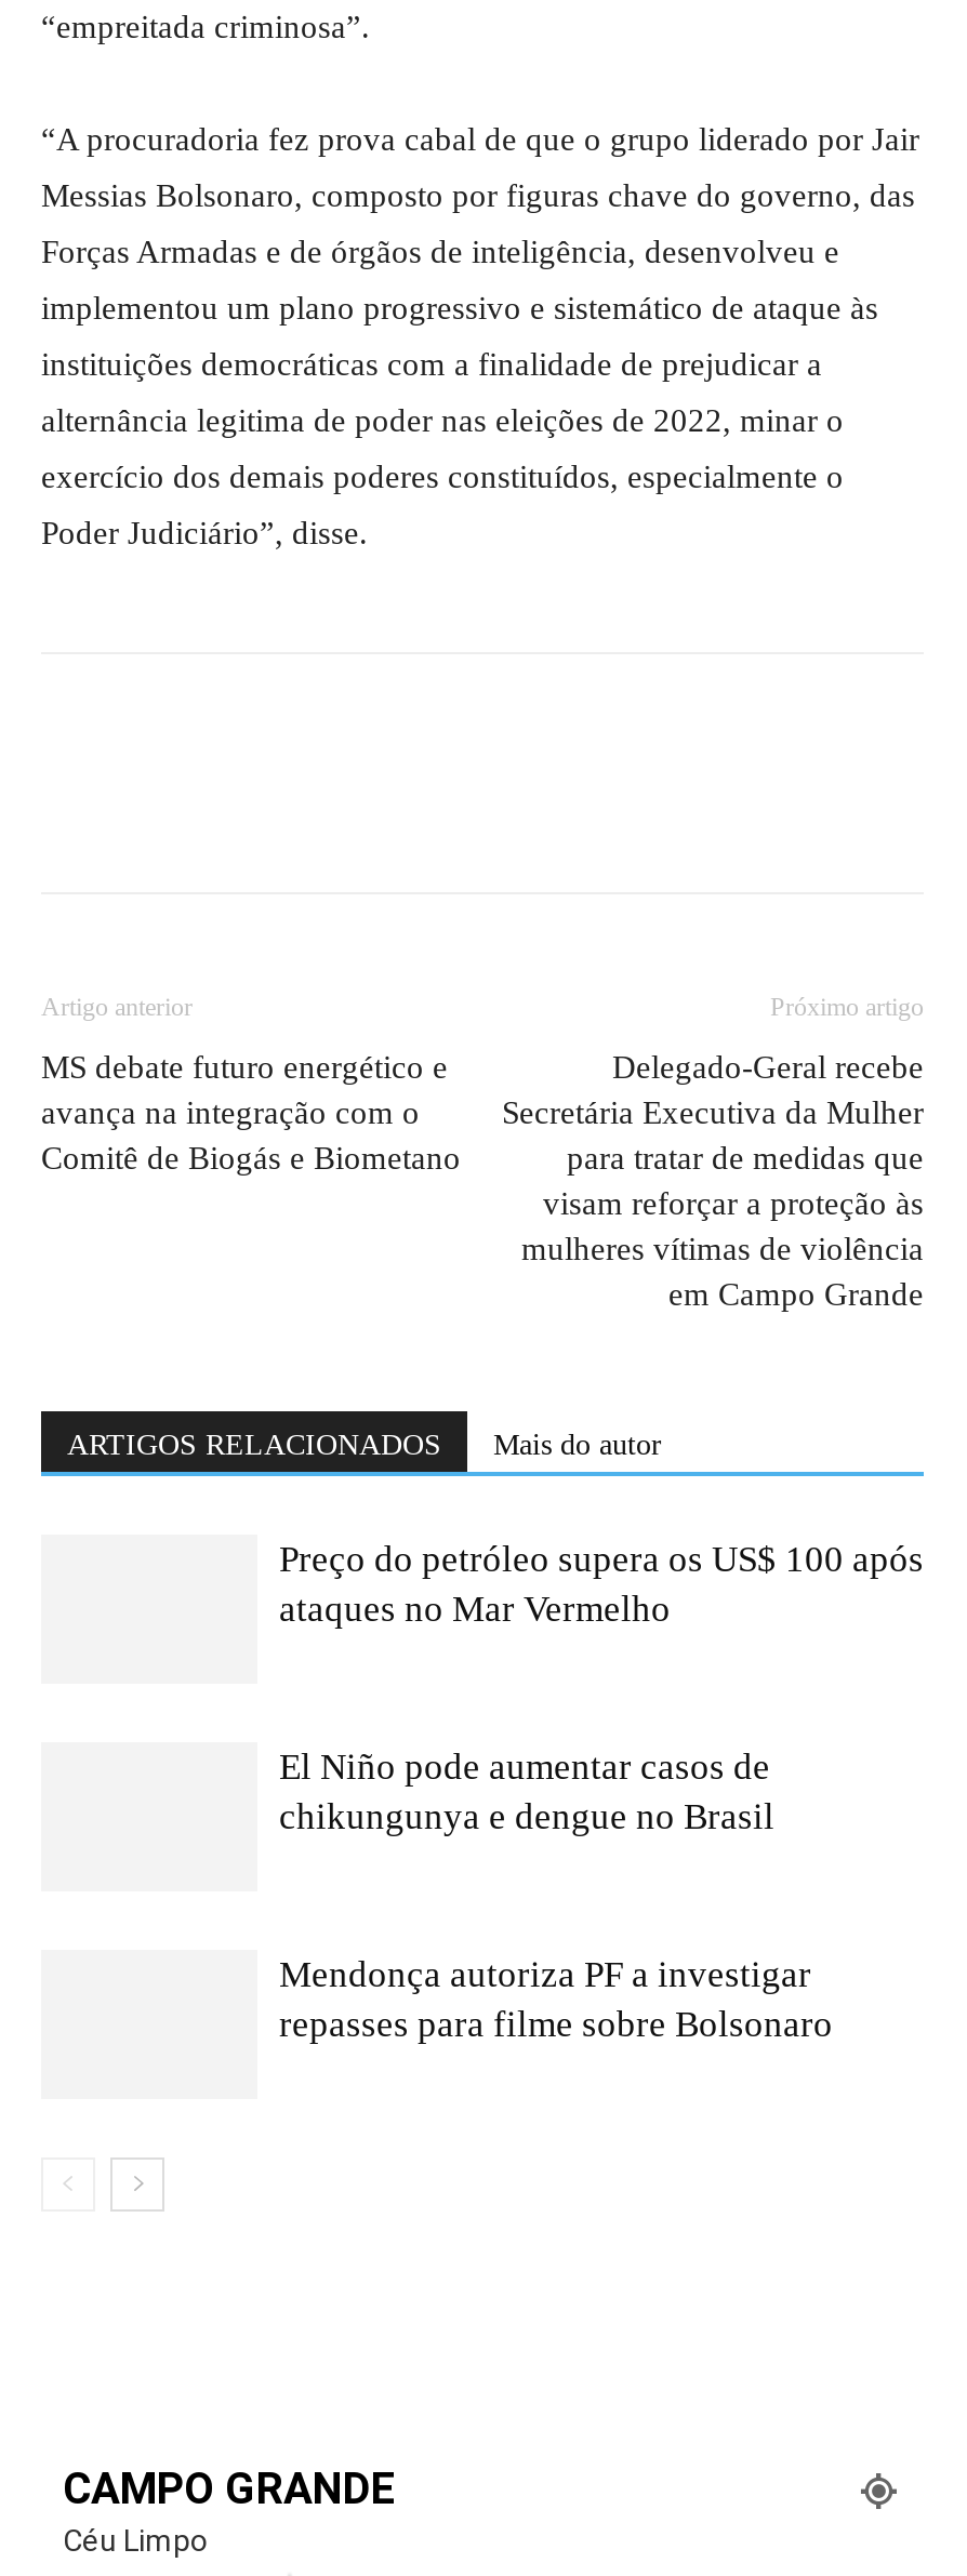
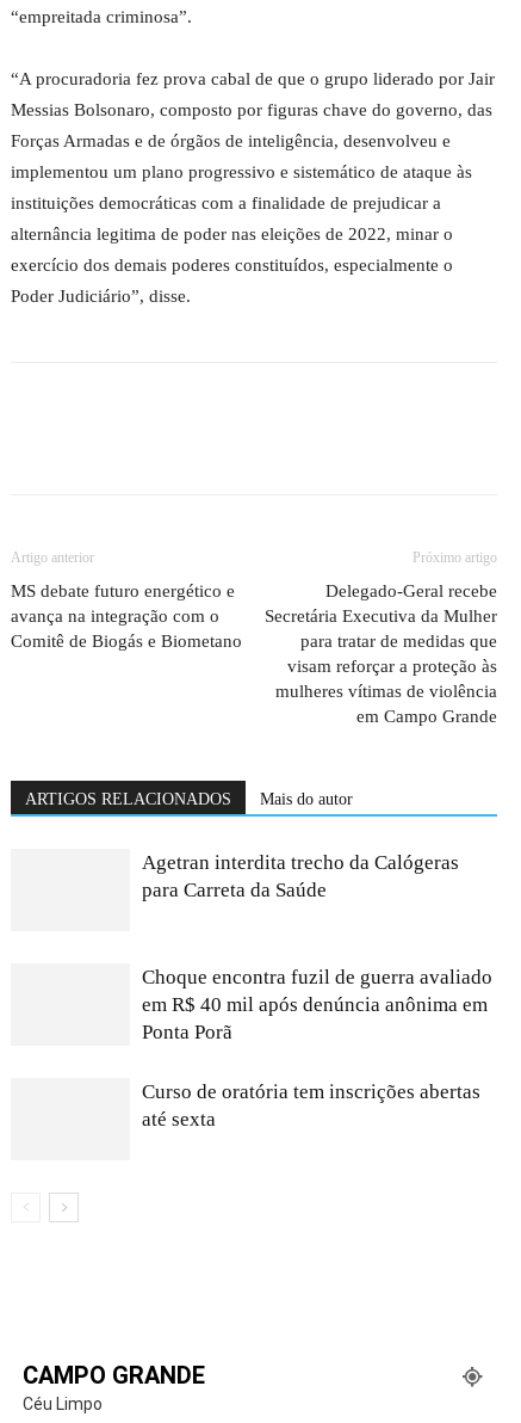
- Preço do petróleo supera os US$ 100 após
- ataques no Mar Vermelho
+ Agetran interdita trecho da Calógeras
+ para Carreta da Saúde

- El Niño pode aumentar casos de
- chikungunya e dengue no Brasil
+ Choque encontra fuzil de guerra avaliado
+ em R$ 40 mil após denúncia anônima em
+ Ponta Porã

- Mendonça autoriza PF a investigar
- repasses para filme sobre Bolsonaro
+ Curso de oratória tem inscrições abertas
+ até sexta
